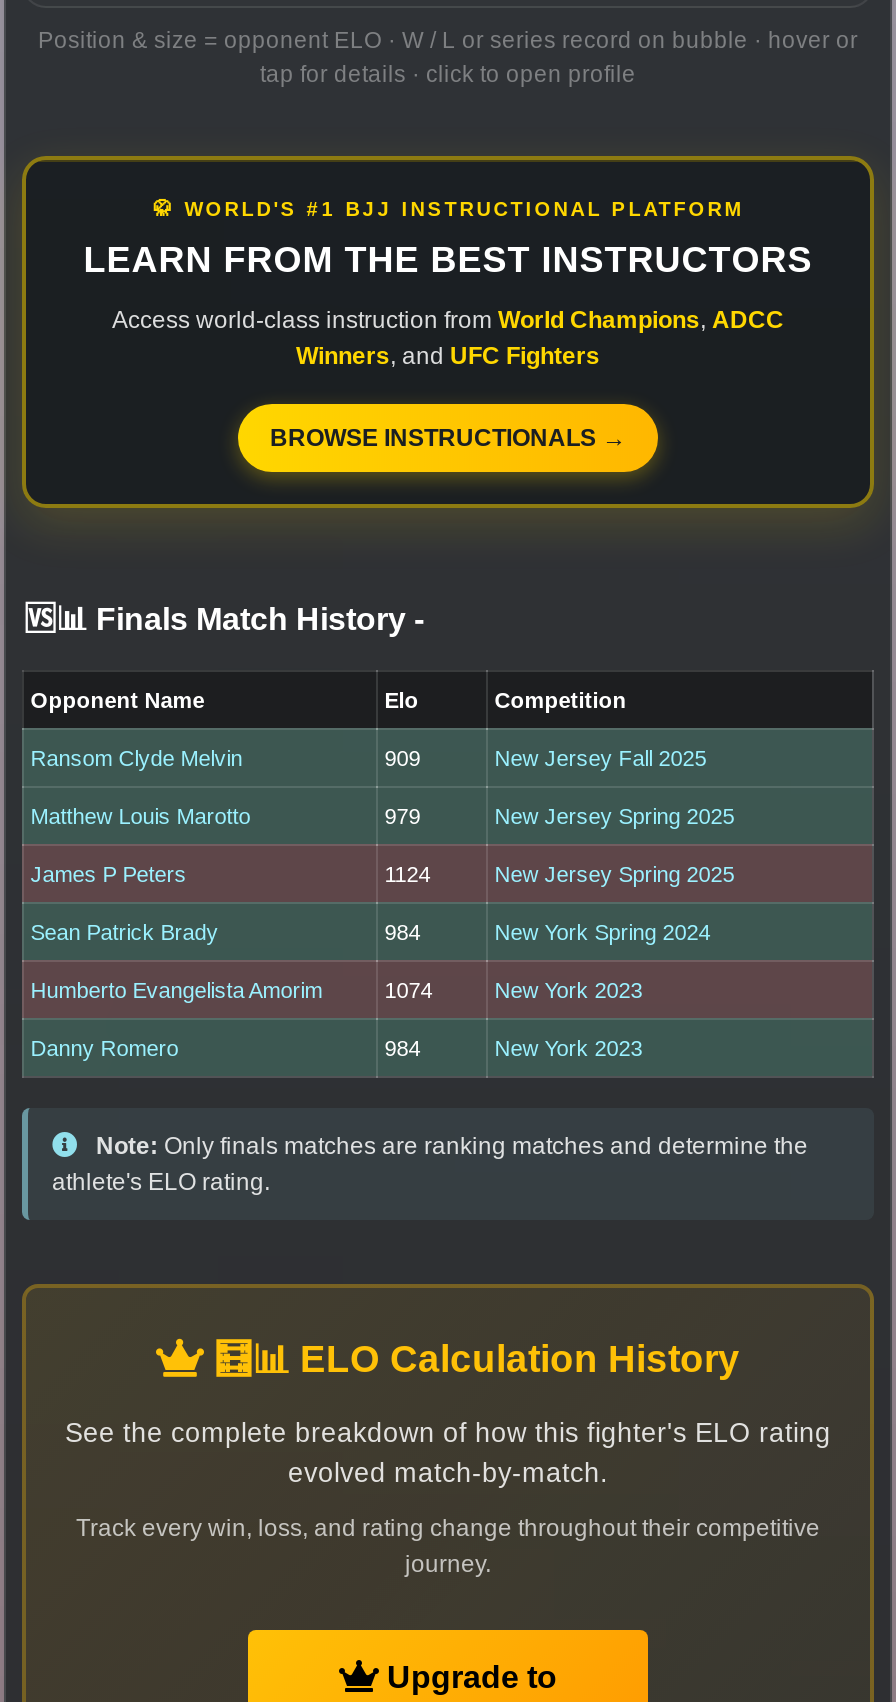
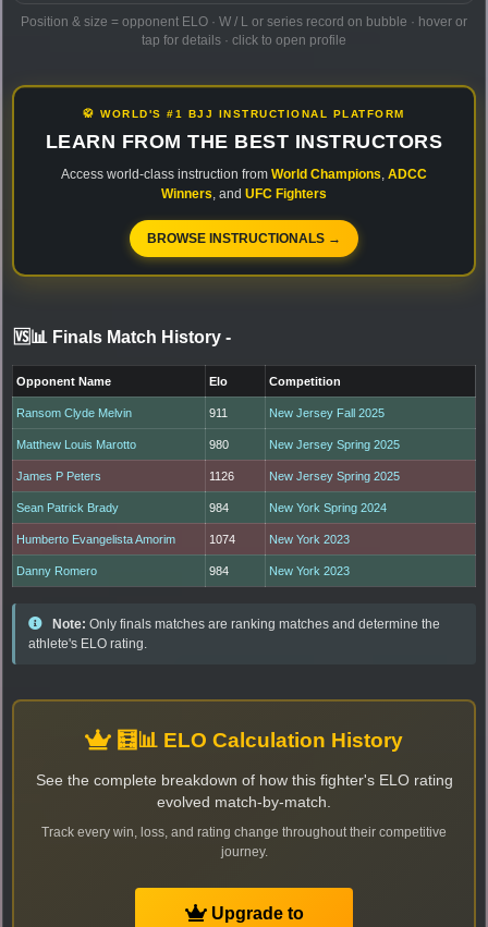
- 909
+ 911

- 979
+ 980

- 1124
+ 1126
